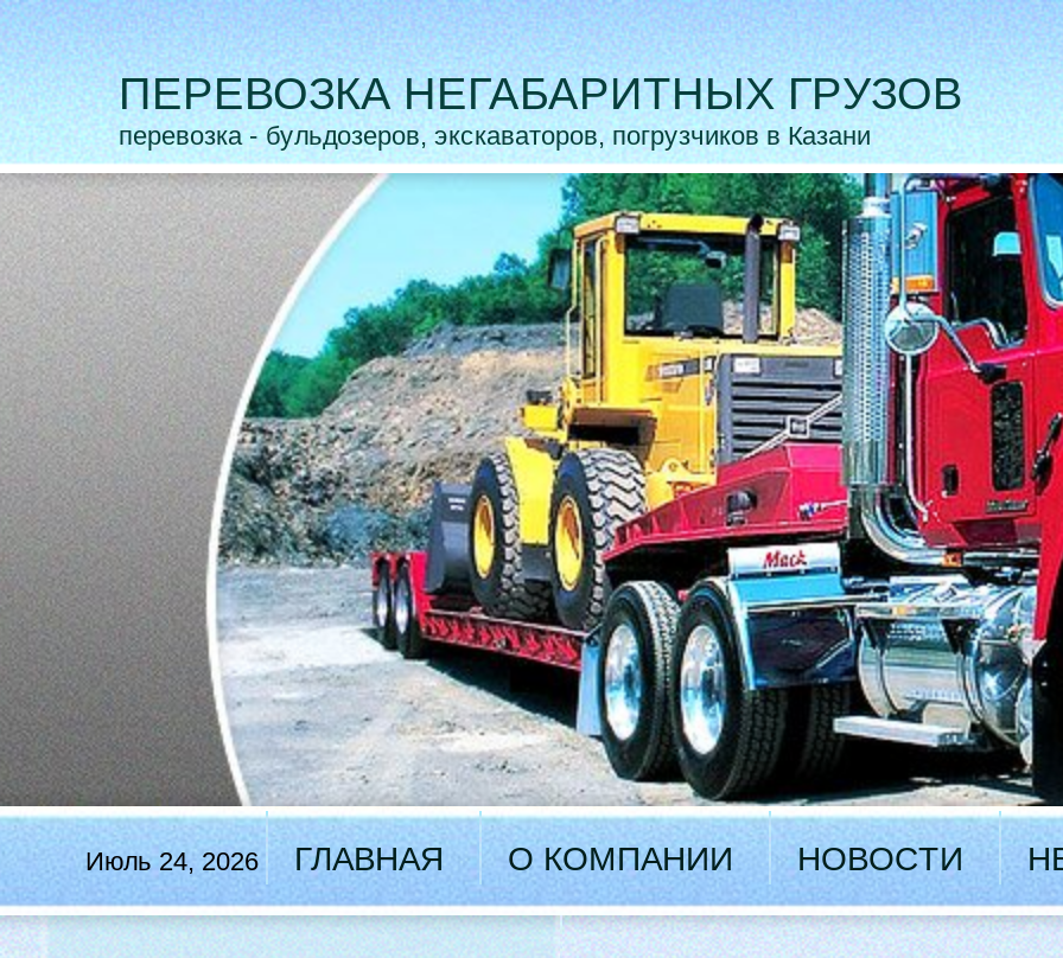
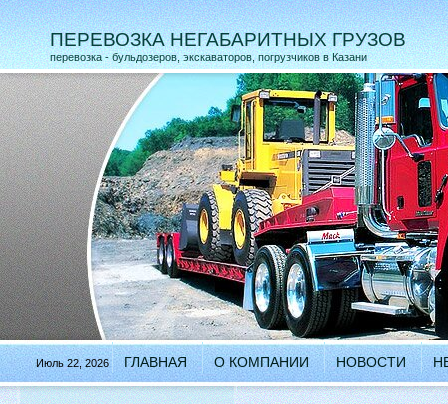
- Июль 24, 2026
+ Июль 22, 2026
